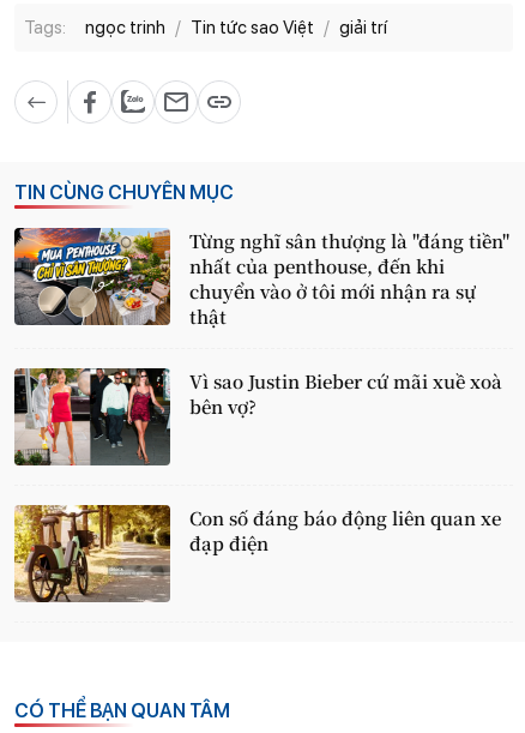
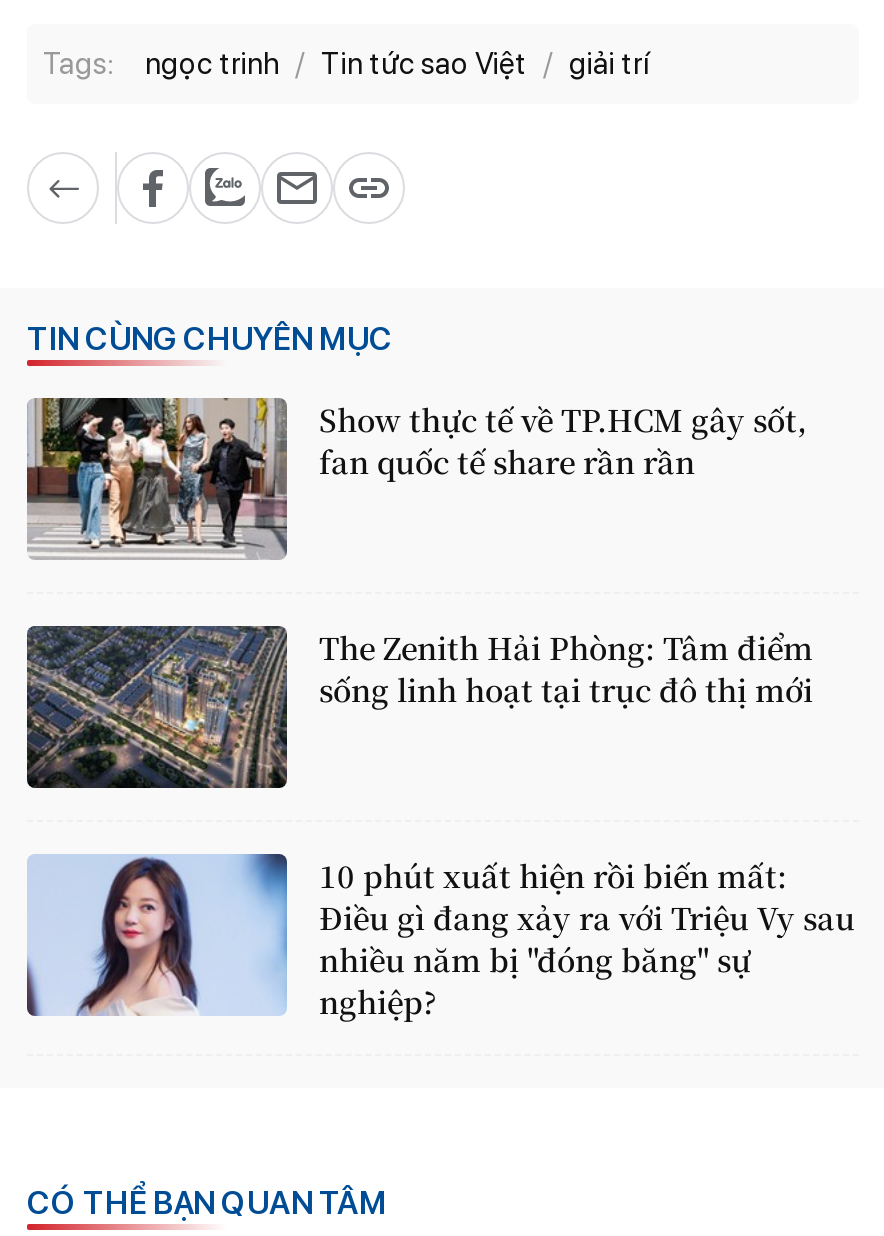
- [image]
- Từng nghĩ sân thượng là "đáng tiền"
- nhất của penthouse, đến khi
- chuyển vào ở tôi mới nhận ra sự
- thật
+ [image]
+ Show thực tế về TP.HCM gây sốt,
+ fan quốc tế share rần rần

- [image]
- Vì sao Justin Bieber cứ mãi xuề xoà
- bên vợ?
+ [image]
+ The Zenith Hải Phòng: Tâm điểm
+ sống linh hoạt tại trục đô thị mới

- [image]
- Con số đáng báo động liên quan xe
- đạp điện
+ [image]
+ 10 phút xuất hiện rồi biến mất:
+ Điều gì đang xảy ra với Triệu Vy sau
+ nhiều năm bị "đóng băng" sự
+ nghiệp?
